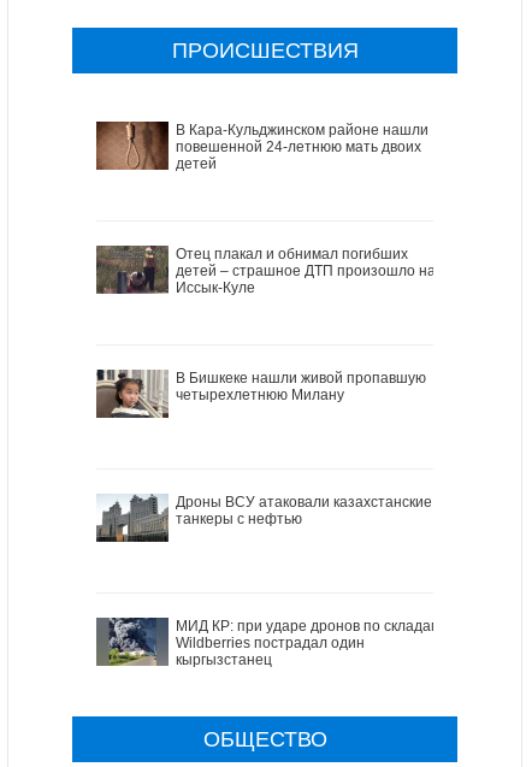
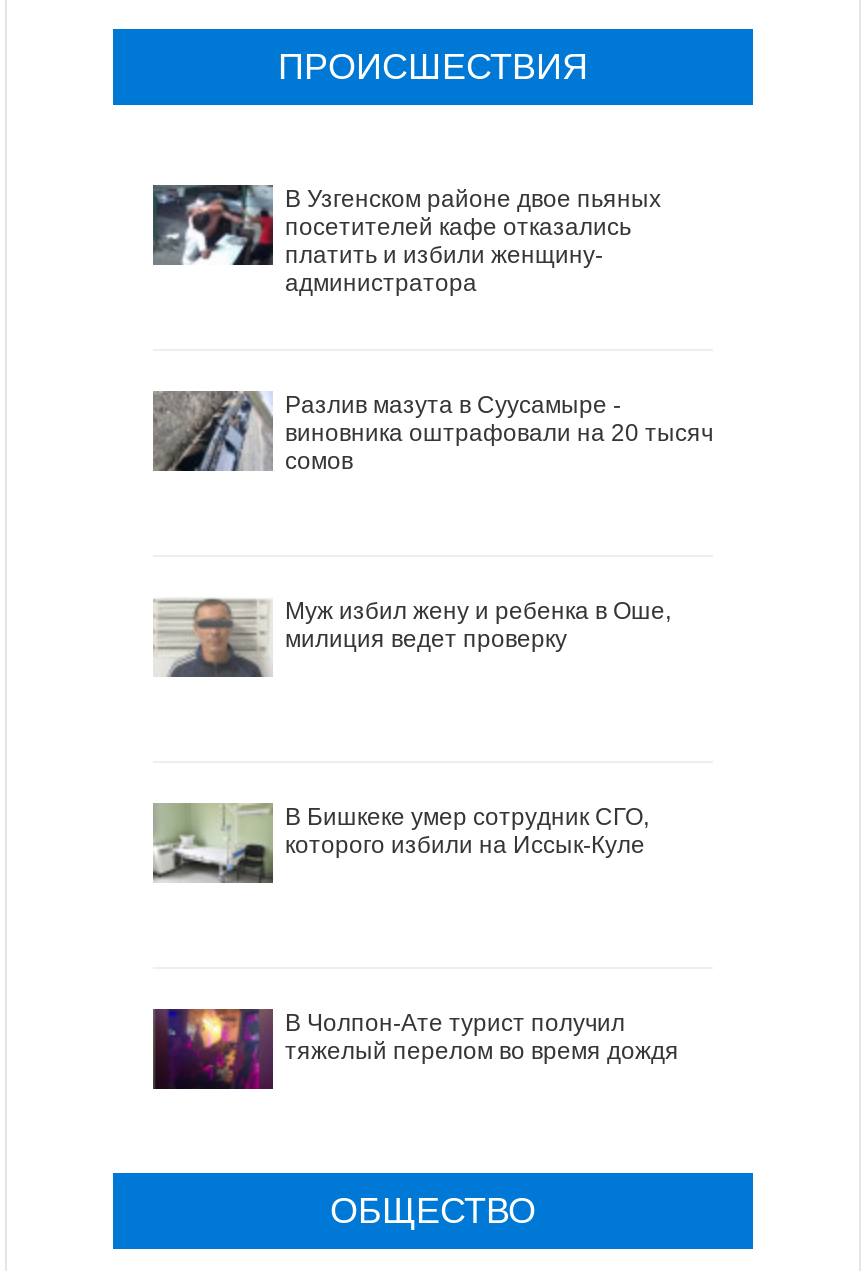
- [image]
- В Кара-Кульджинском районе нашли
- повешенной 24-летнюю мать двоих
- детей
+ [image]
+ В Узгенском районе двое пьяных
+ посетителей кафе отказались
+ платить и избили женщину-
+ администратора

- [image]
- Отец плакал и обнимал погибших
- детей – страшное ДТП произошло на
- Иссык-Куле
+ [image]
+ Разлив мазута в Суусамыре -
+ виновника оштрафовали на 20 тысяч
+ сомов

- [image]
- В Бишкеке нашли живой пропавшую
- четырехлетнюю Милану
+ [image]
+ Муж избил жену и ребенка в Оше,
+ милиция ведет проверку

- [image]
- Дроны ВСУ атаковали казахстанские
- танкеры с нефтью
+ [image]
+ В Бишкеке умер сотрудник СГО,
+ которого избили на Иссык-Куле

- [image]
- МИД КР: при ударе дронов по складам
- Wildberries пострадал один
- кыргызстанец
+ [image]
+ В Чолпон-Ате турист получил
+ тяжелый перелом во время дождя
